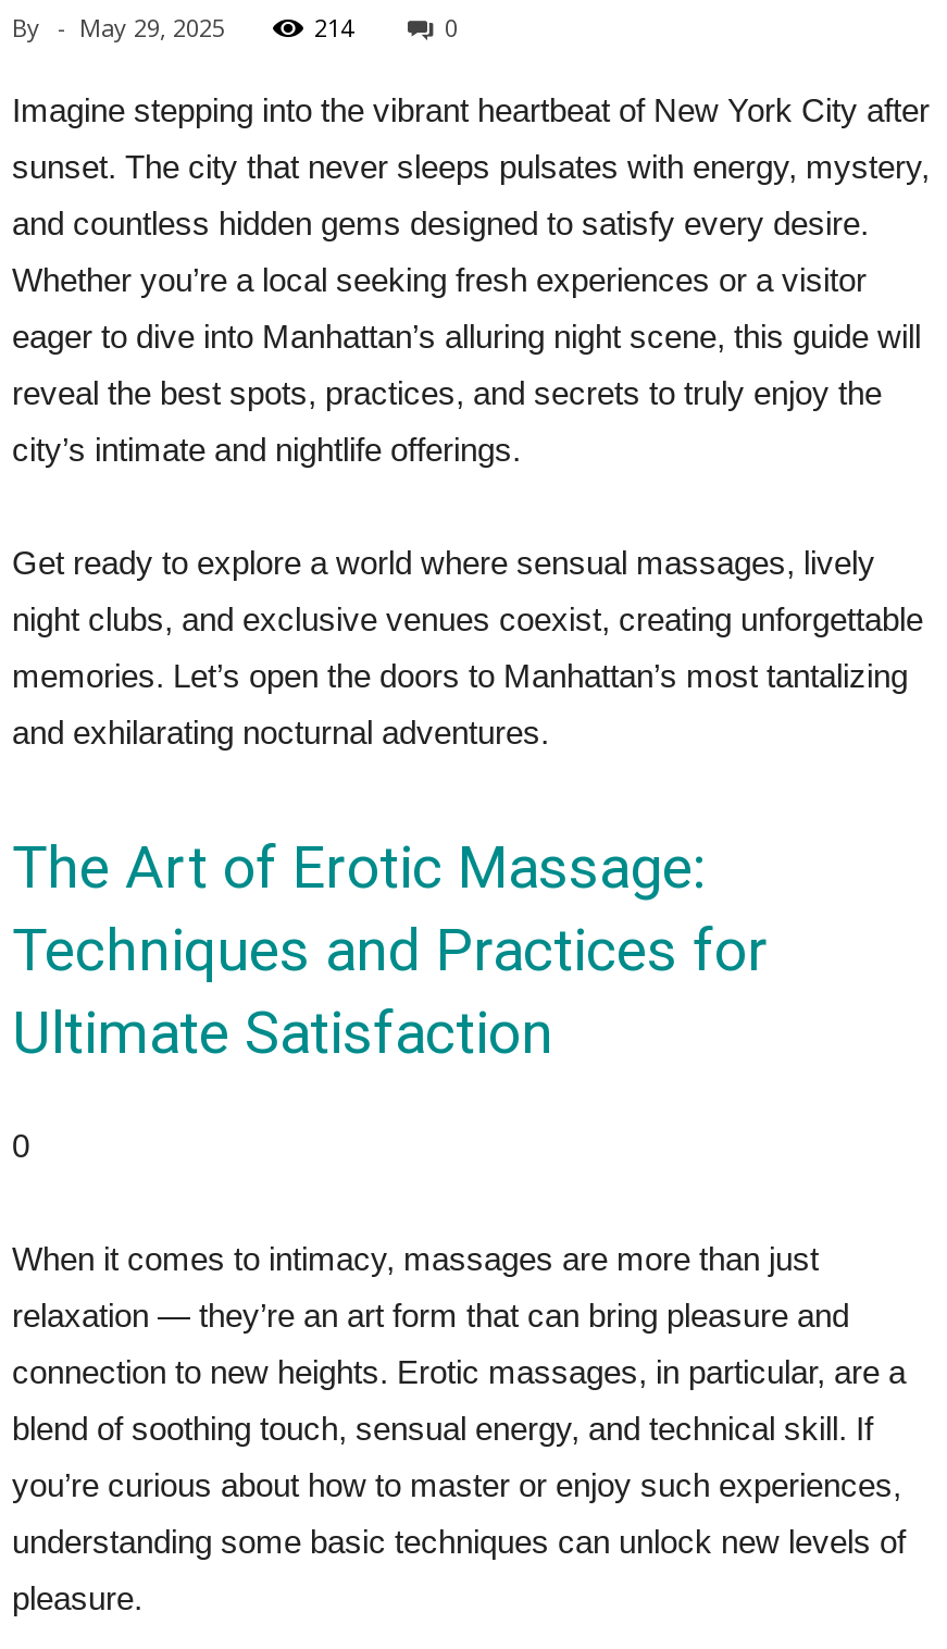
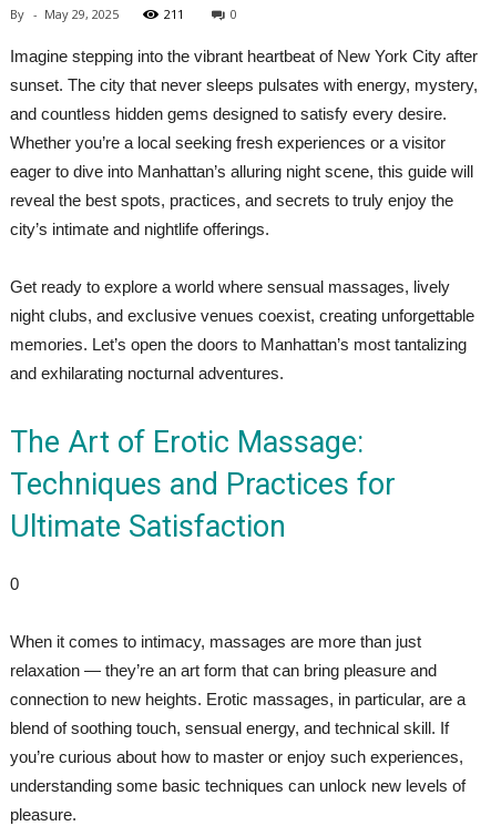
- 214
+ 211
